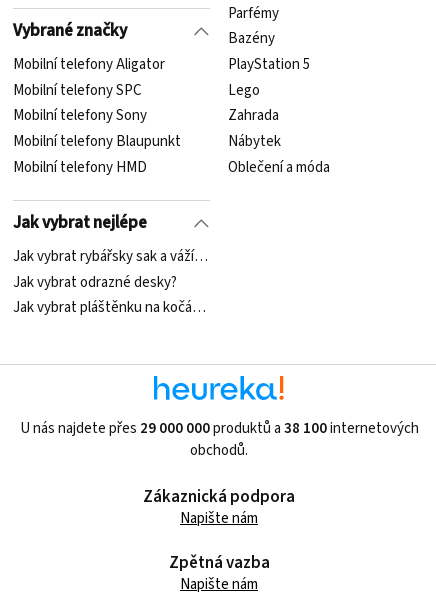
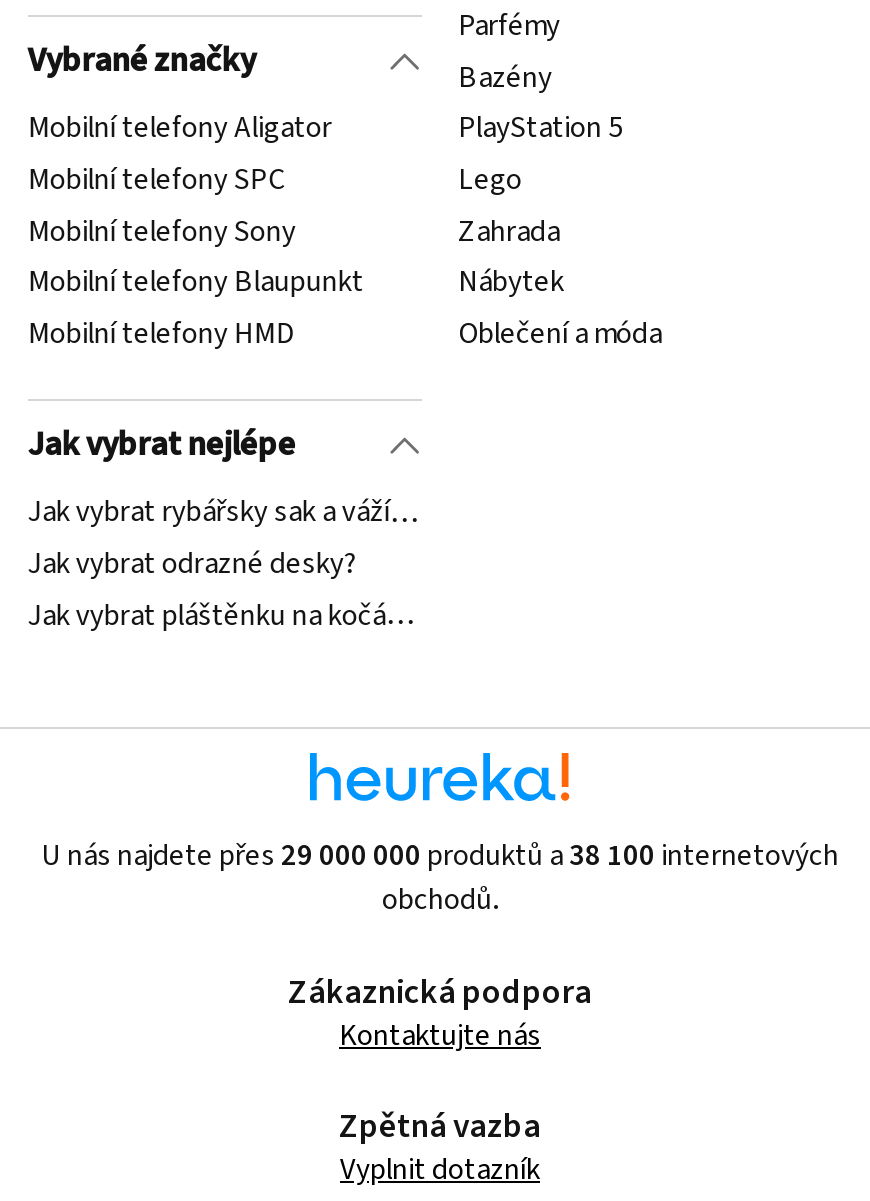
- Napište nám
+ Kontaktujte nás

- Napište nám
+ Vyplnit dotazník
